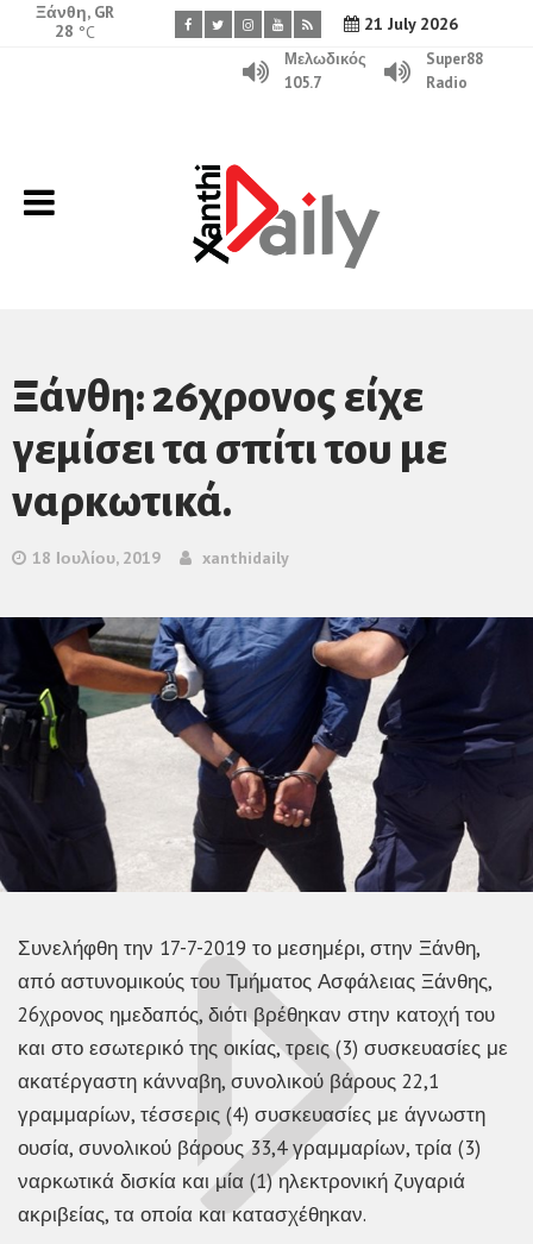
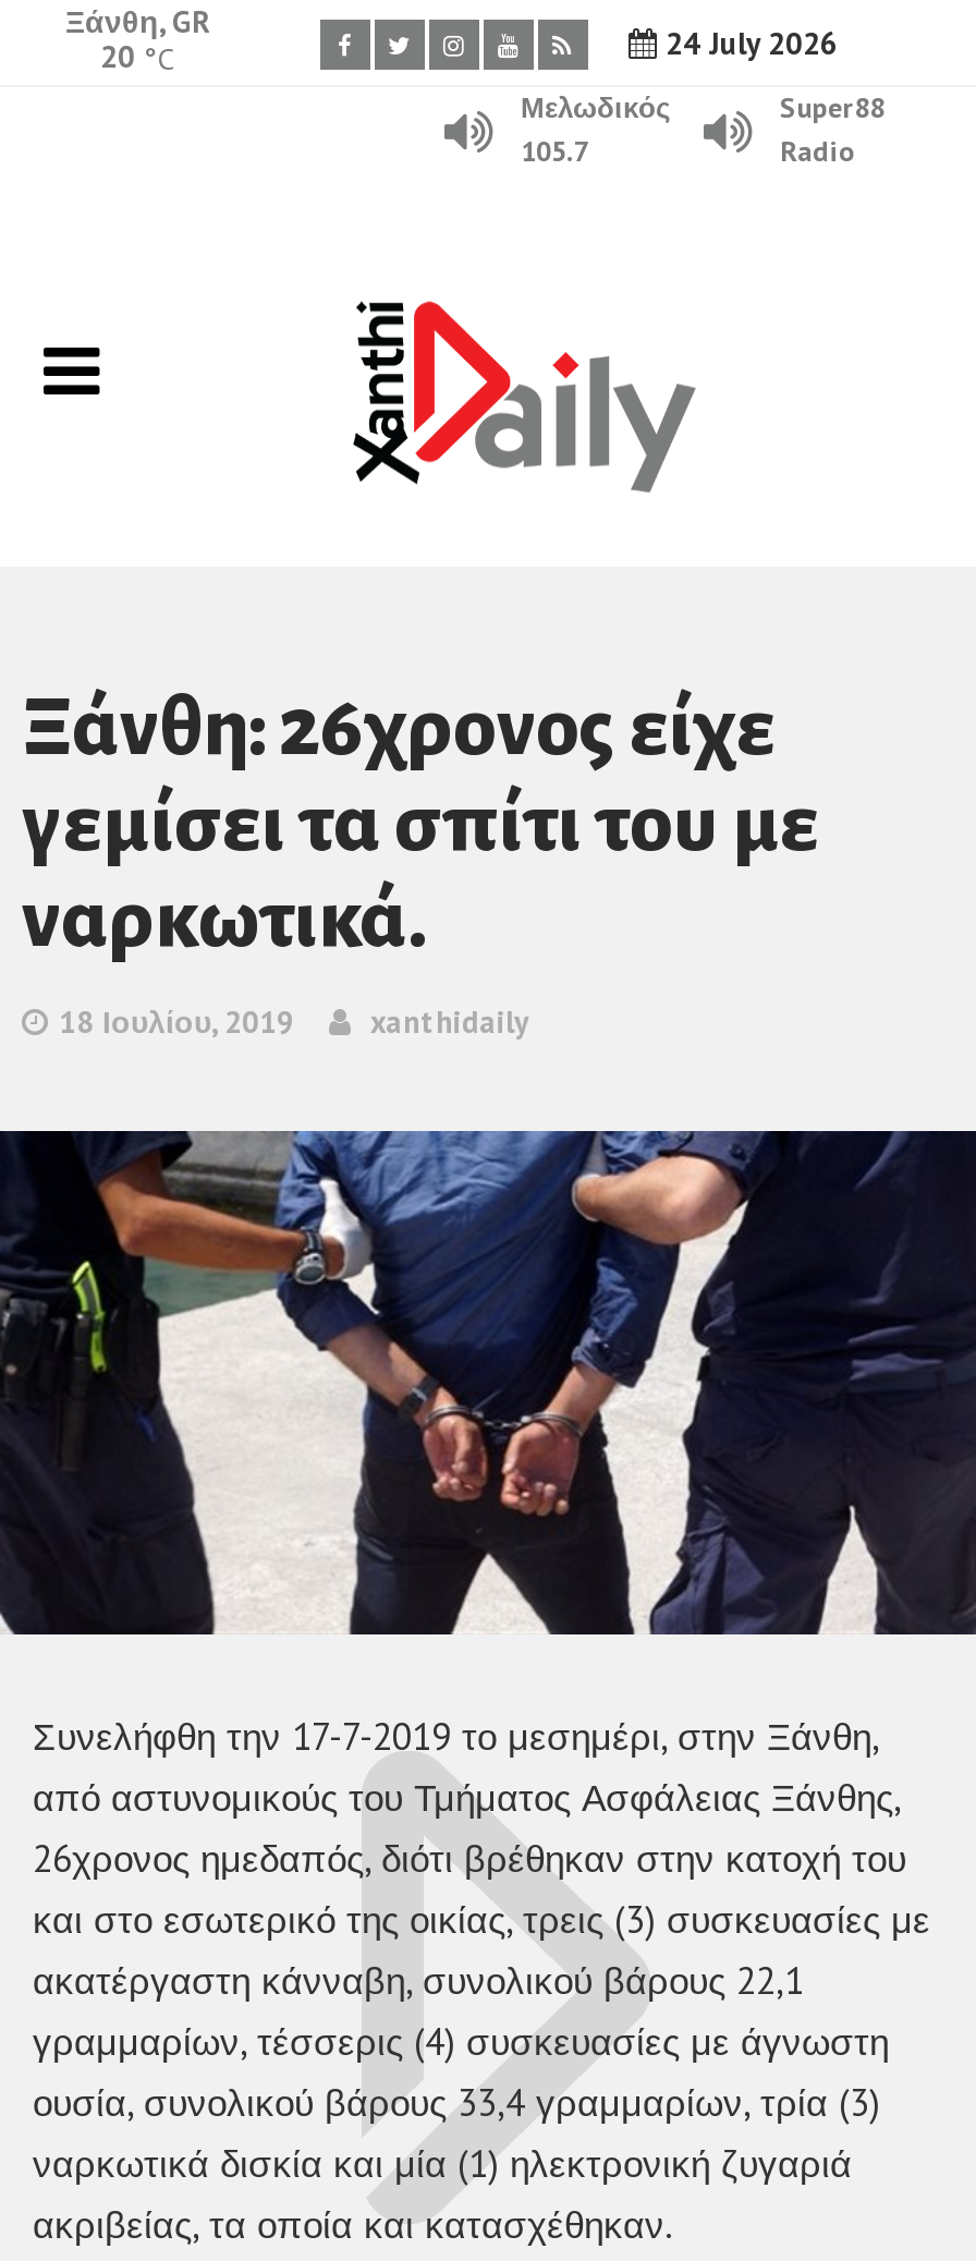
- 21 July 2026
+ 24 July 2026

- 28 °C
+ 20 °C
